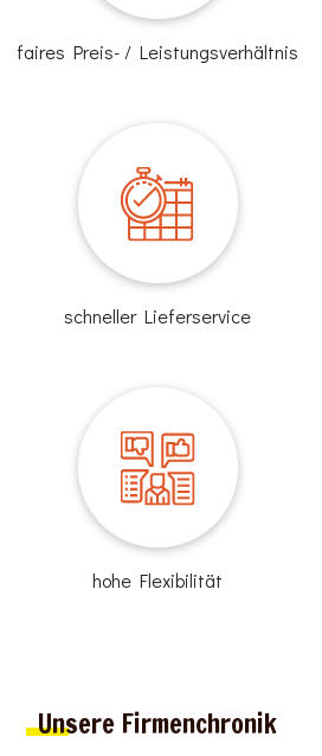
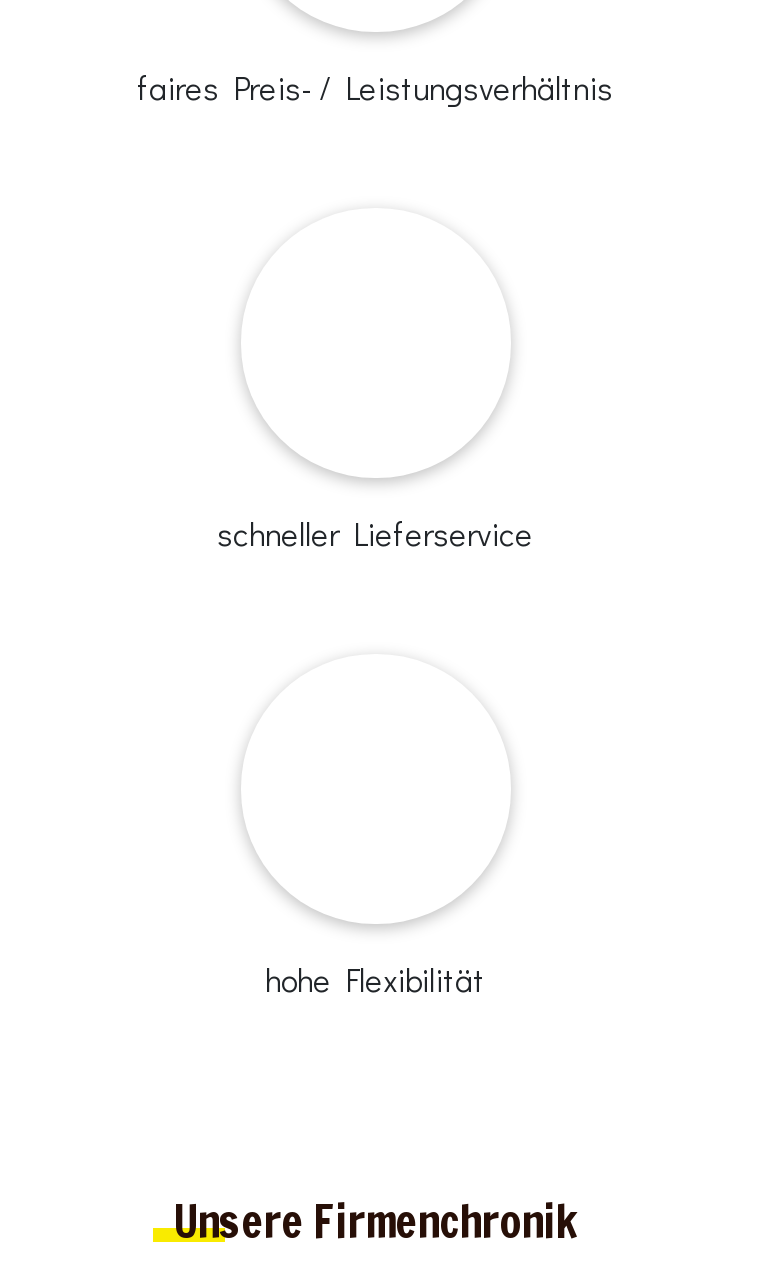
- [image]

- [image]
